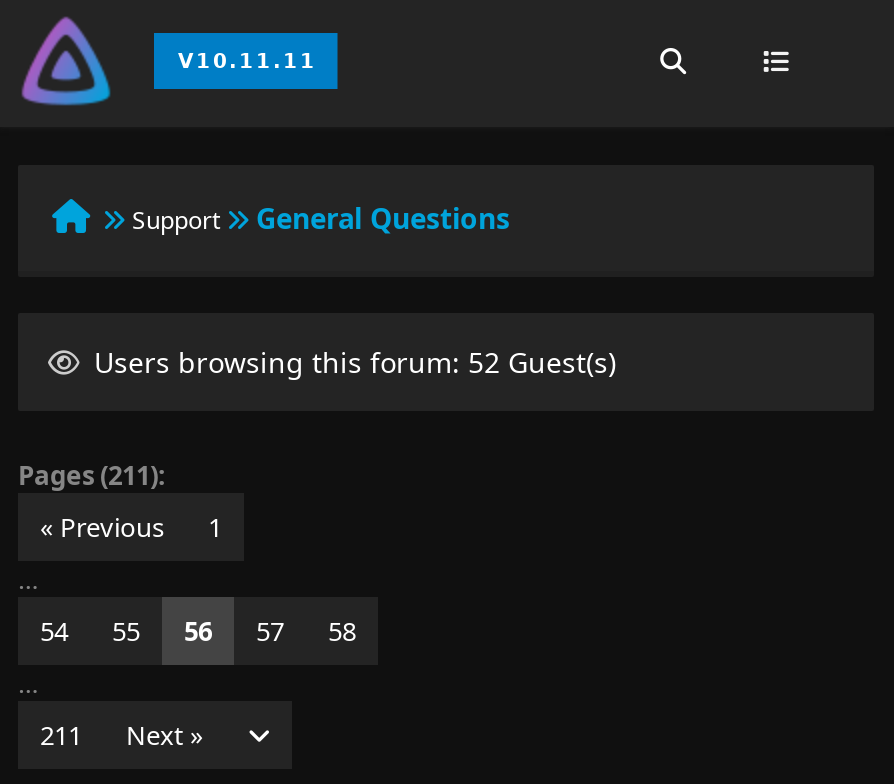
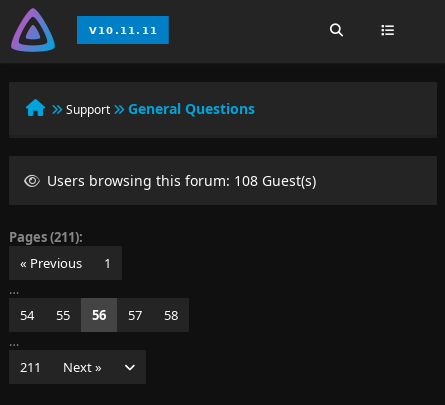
- Users browsing this forum: 52 Guest(s)
+ Users browsing this forum: 108 Guest(s)
